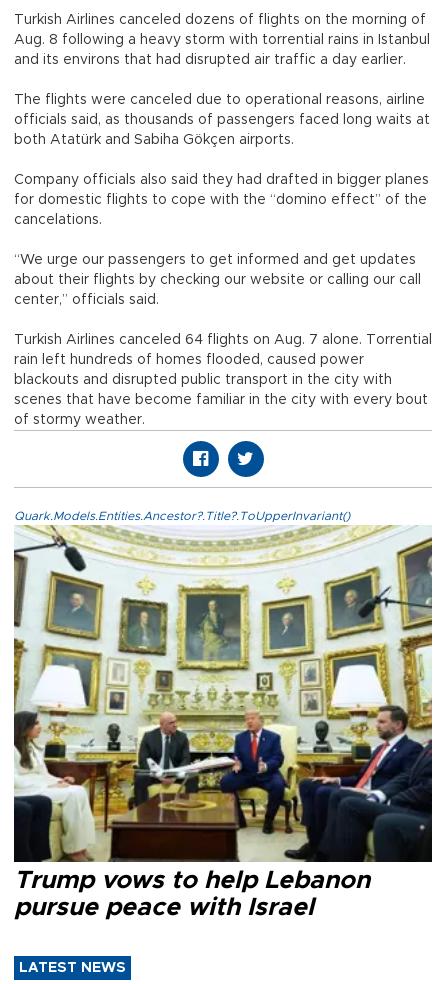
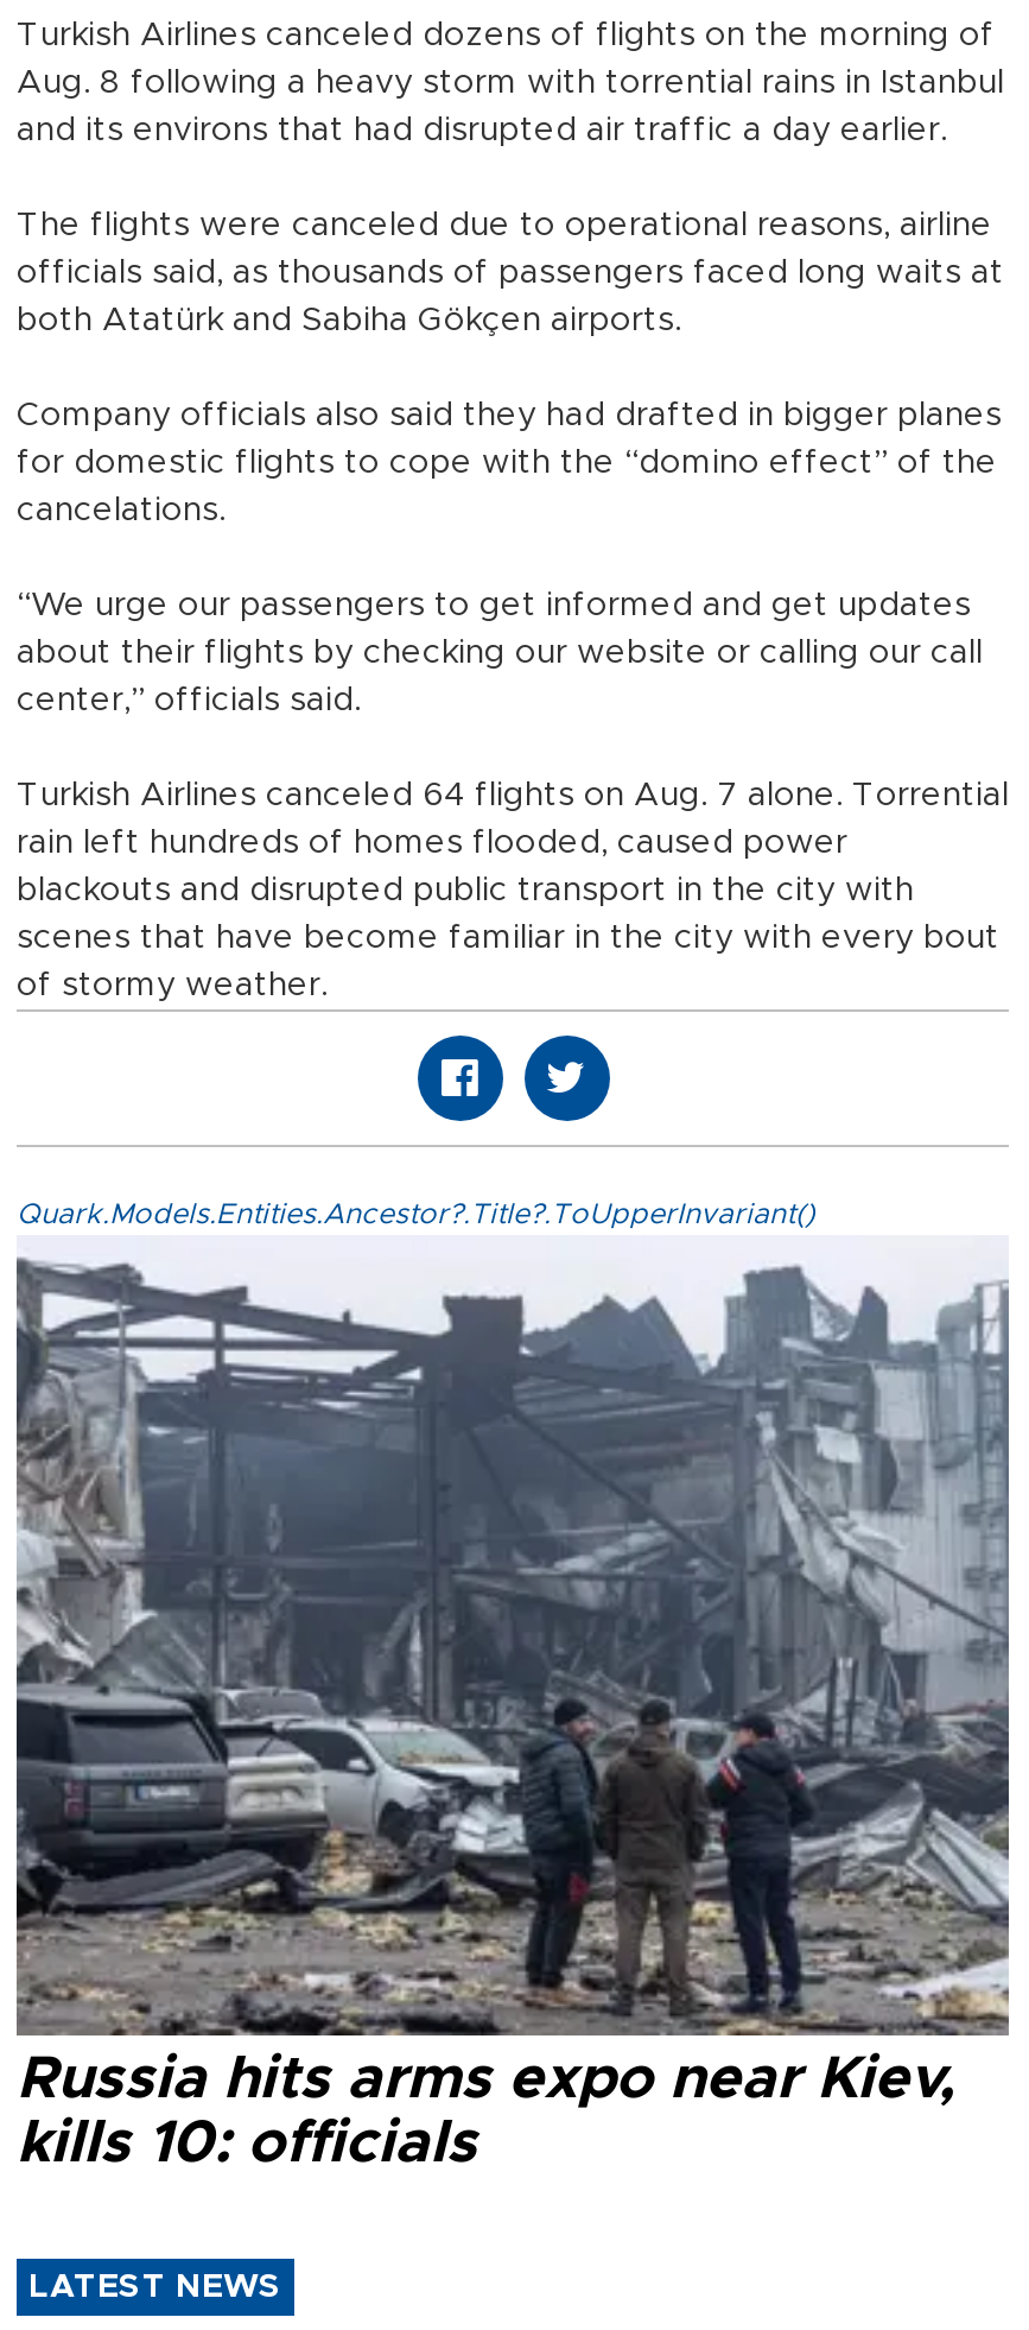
- [image]
- Trump vows to help Lebanon
- pursue peace with Israel
+ [image]
+ Russia hits arms expo near Kiev,
+ kills 10: officials
